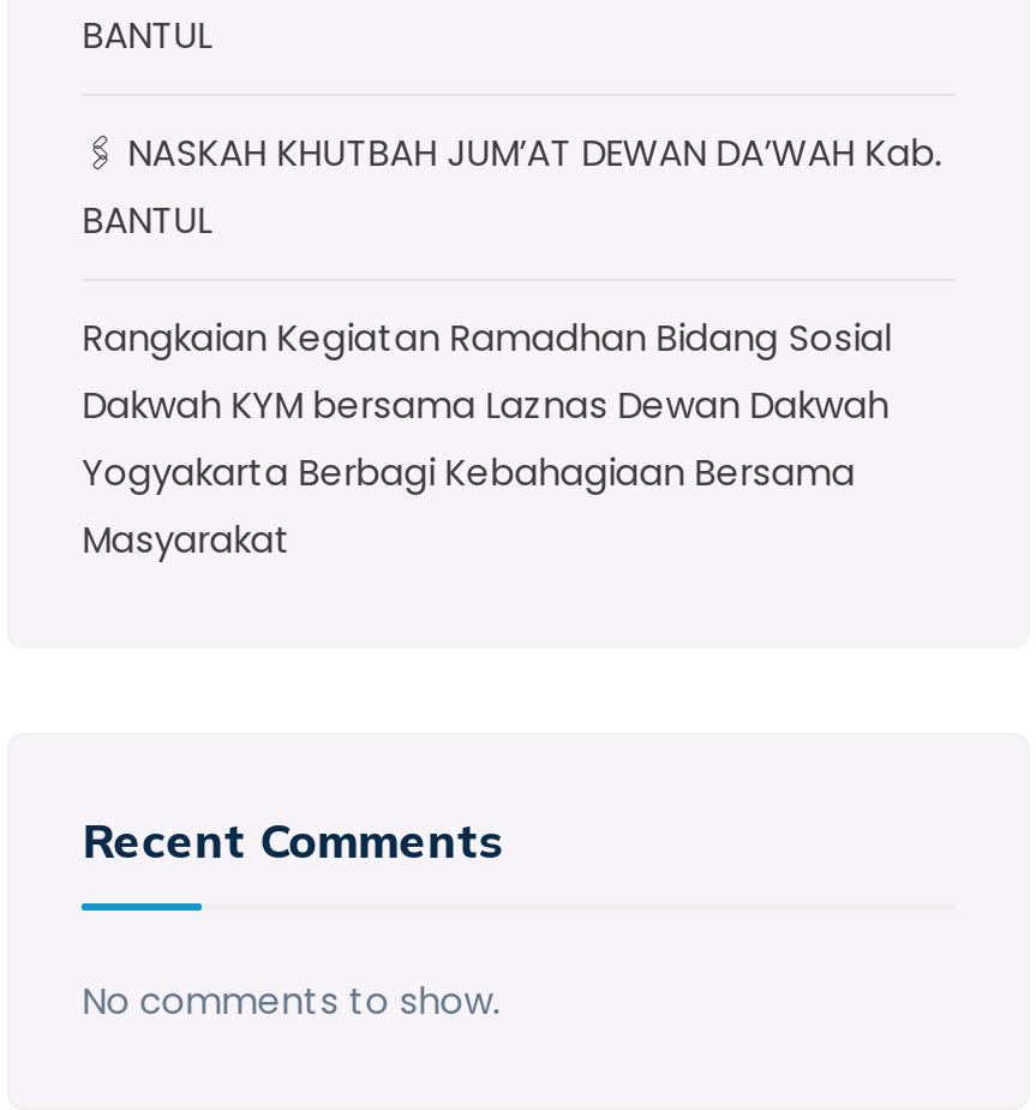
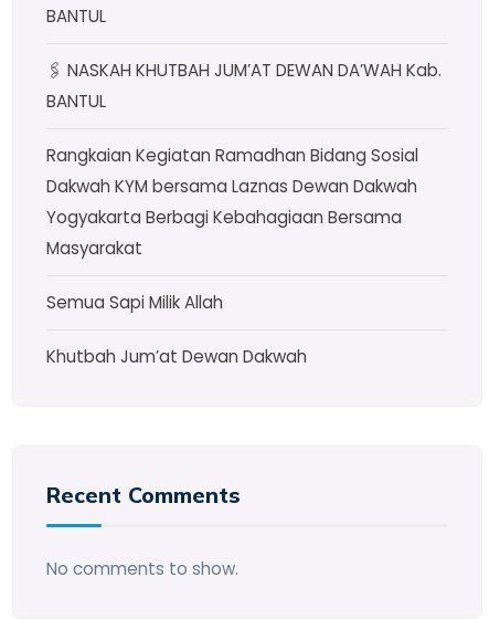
+ Semua Sapi Milik Allah
+ Khutbah Jum’at Dewan Dakwah
